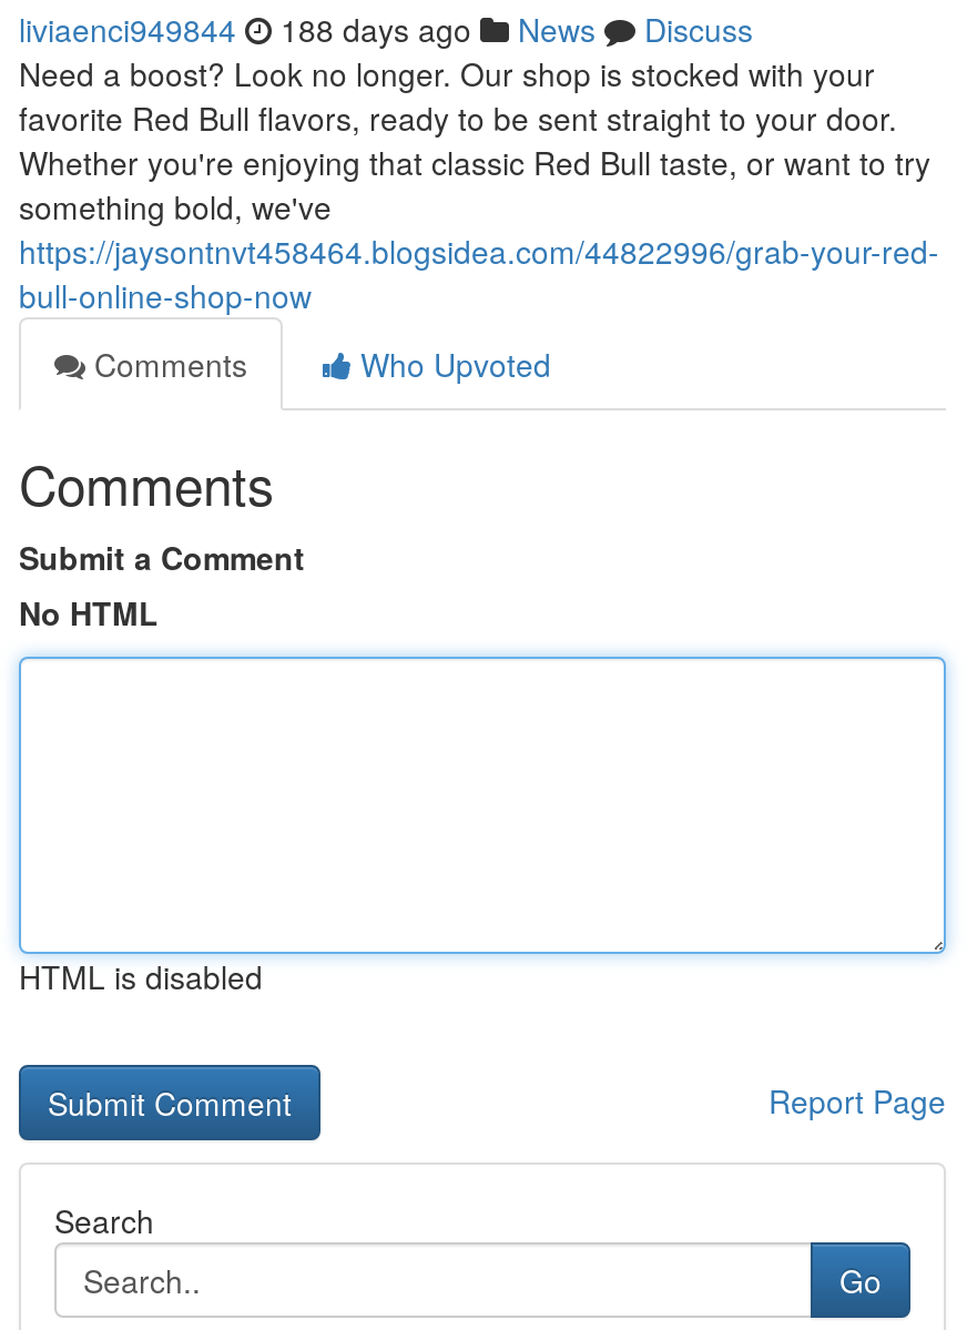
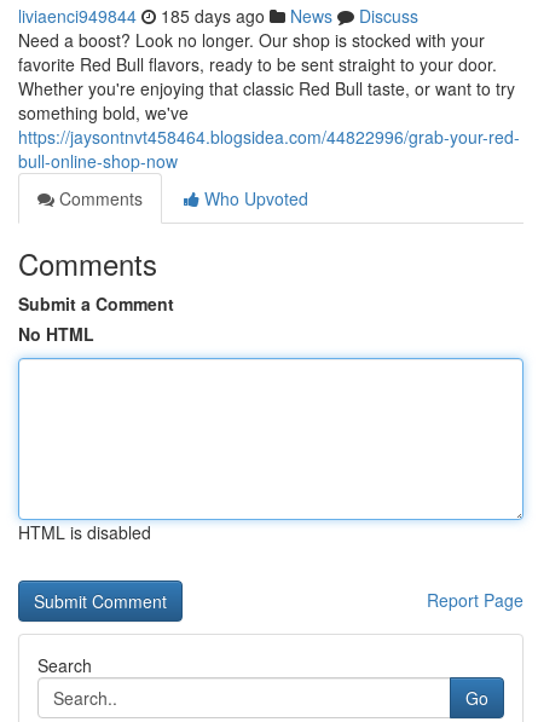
- liviaenci949844 188 days ago News Discuss
+ liviaenci949844 185 days ago News Discuss
